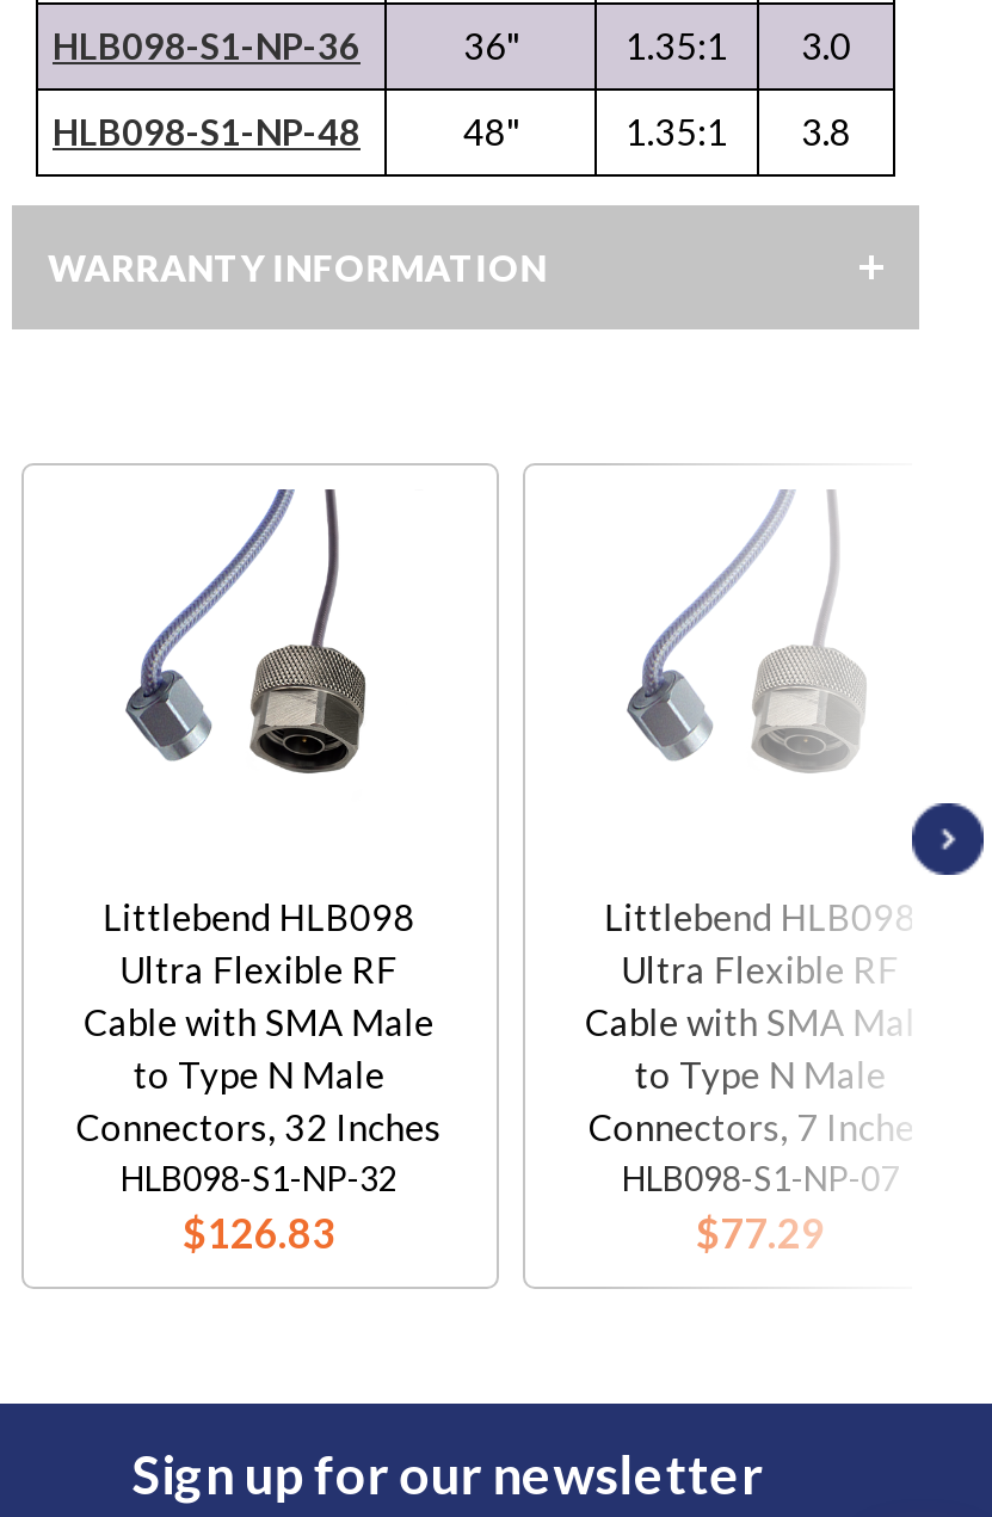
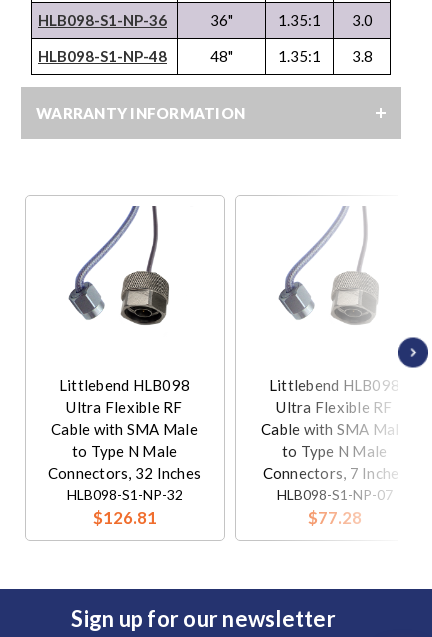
- $126.83
+ $126.81

- $77.29
+ $77.28
